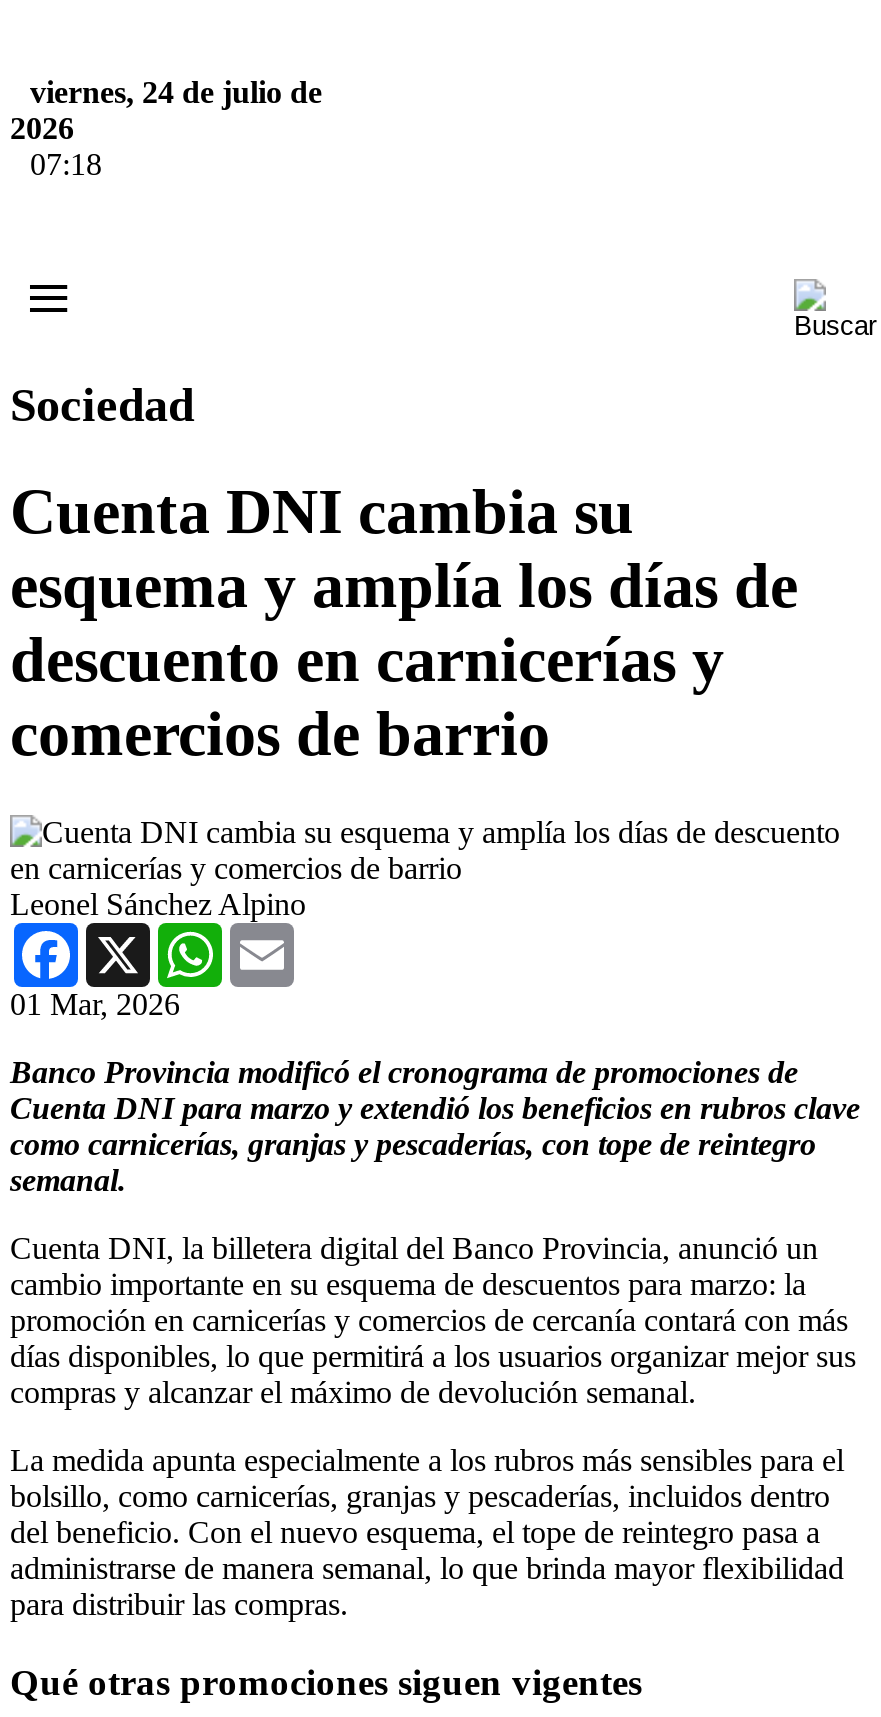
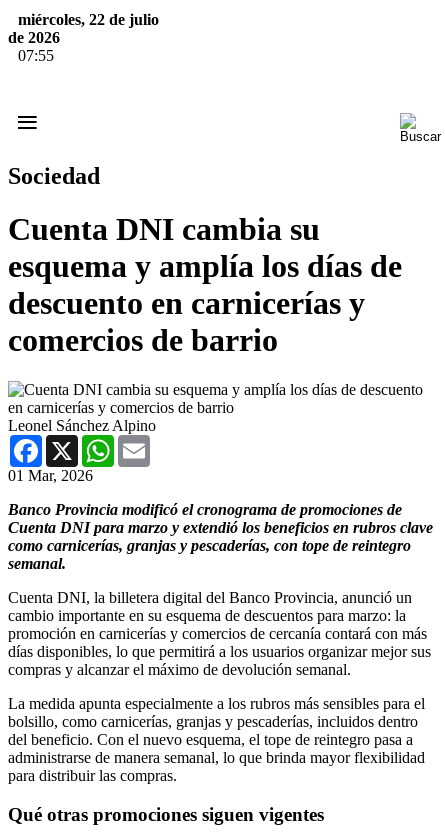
- viernes, 24 de julio de
- 2026
- 07:18
+ miércoles, 22 de julio
+ de 2026
+ 07:55
